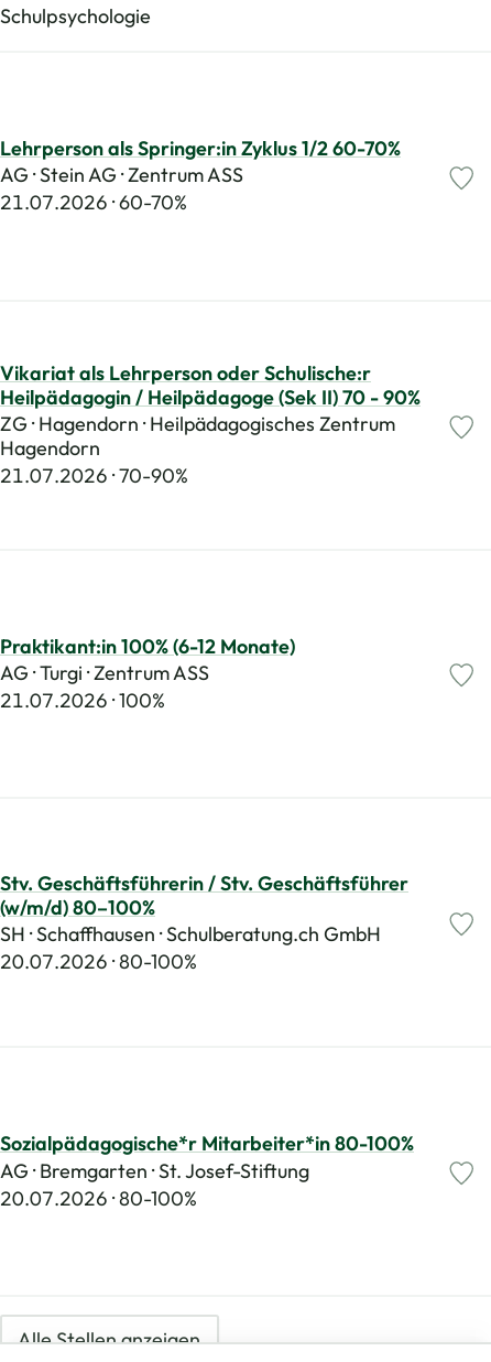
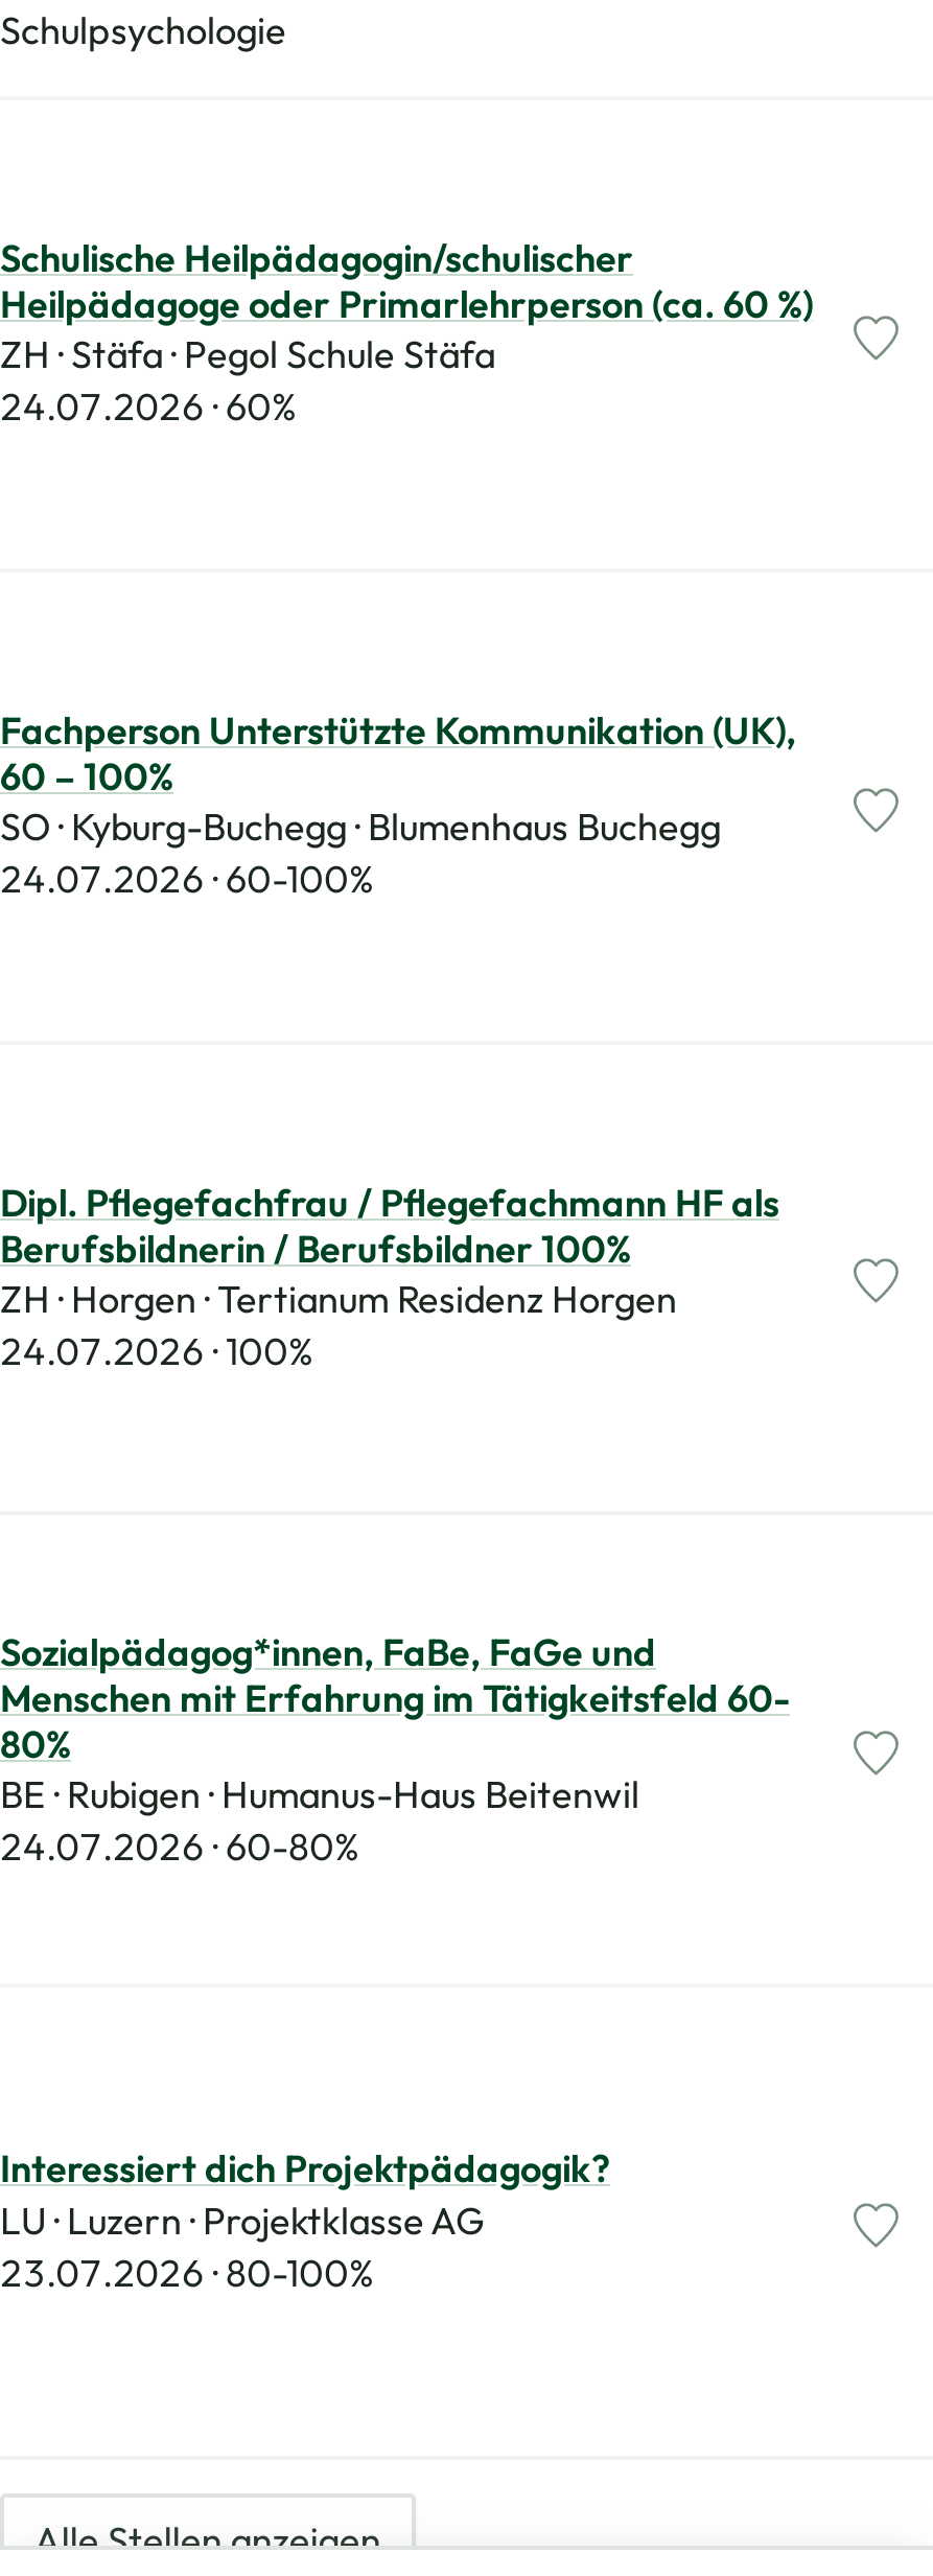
- Lehrperson als Springer:in Zyklus 1/2 60-70%
- AG · Stein AG · Zentrum ASS
- 21.07.2026 60-70%
+ Schulische Heilpädagogin/schulischer
+ Heilpädagoge oder Primarlehrperson (ca. 60 %)
+ ZH · Stäfa · Pegol Schule Stäfa
+ 24.07.2026 60%

- Vikariat als Lehrperson oder Schulische:r
- Heilpädagogin / Heilpädagoge (Sek II) 70 - 90%
- ZG · Hagendorn · Heilpädagogisches Zentrum
- Hagendorn
- 21.07.2026 70-90%
+ Fachperson Unterstützte Kommunikation (UK),
+ 60 – 100%
+ SO · Kyburg-Buchegg · Blumenhaus Buchegg
+ 24.07.2026 60-100%

- Praktikant:in 100% (6-12 Monate)
- AG · Turgi · Zentrum ASS
- 21.07.2026 100%
+ Dipl. Pflegefachfrau / Pflegefachmann HF als
+ Berufsbildnerin / Berufsbildner 100%
+ ZH · Horgen · Tertianum Residenz Horgen
+ 24.07.2026 100%

- Stv. Geschäftsführerin / Stv. Geschäftsführer
- (w/m/d) 80–100%
- SH · Schaffhausen · Schulberatung.ch GmbH
- 20.07.2026 80-100%
+ Sozialpädagog*innen, FaBe, FaGe und
+ Menschen mit Erfahrung im Tätigkeitsfeld 60-
+ 80%
+ BE · Rubigen · Humanus-Haus Beitenwil
+ 24.07.2026 60-80%

- Sozialpädagogische*r Mitarbeiter*in 80-100%
- AG · Bremgarten · St. Josef-Stiftung
- 20.07.2026 80-100%
+ Interessiert dich Projektpädagogik?
+ LU · Luzern · Projektklasse AG
+ 23.07.2026 80-100%
